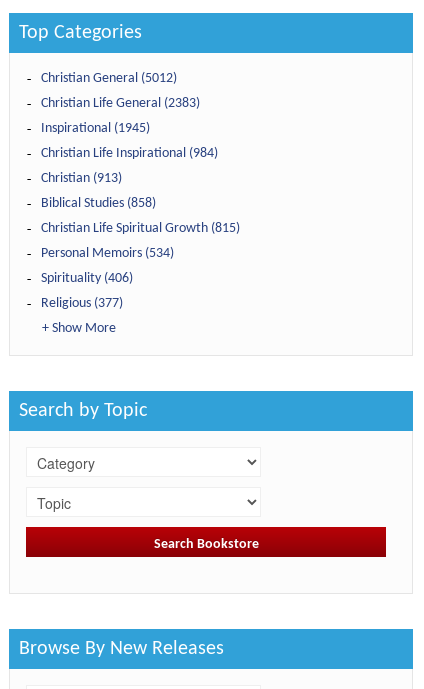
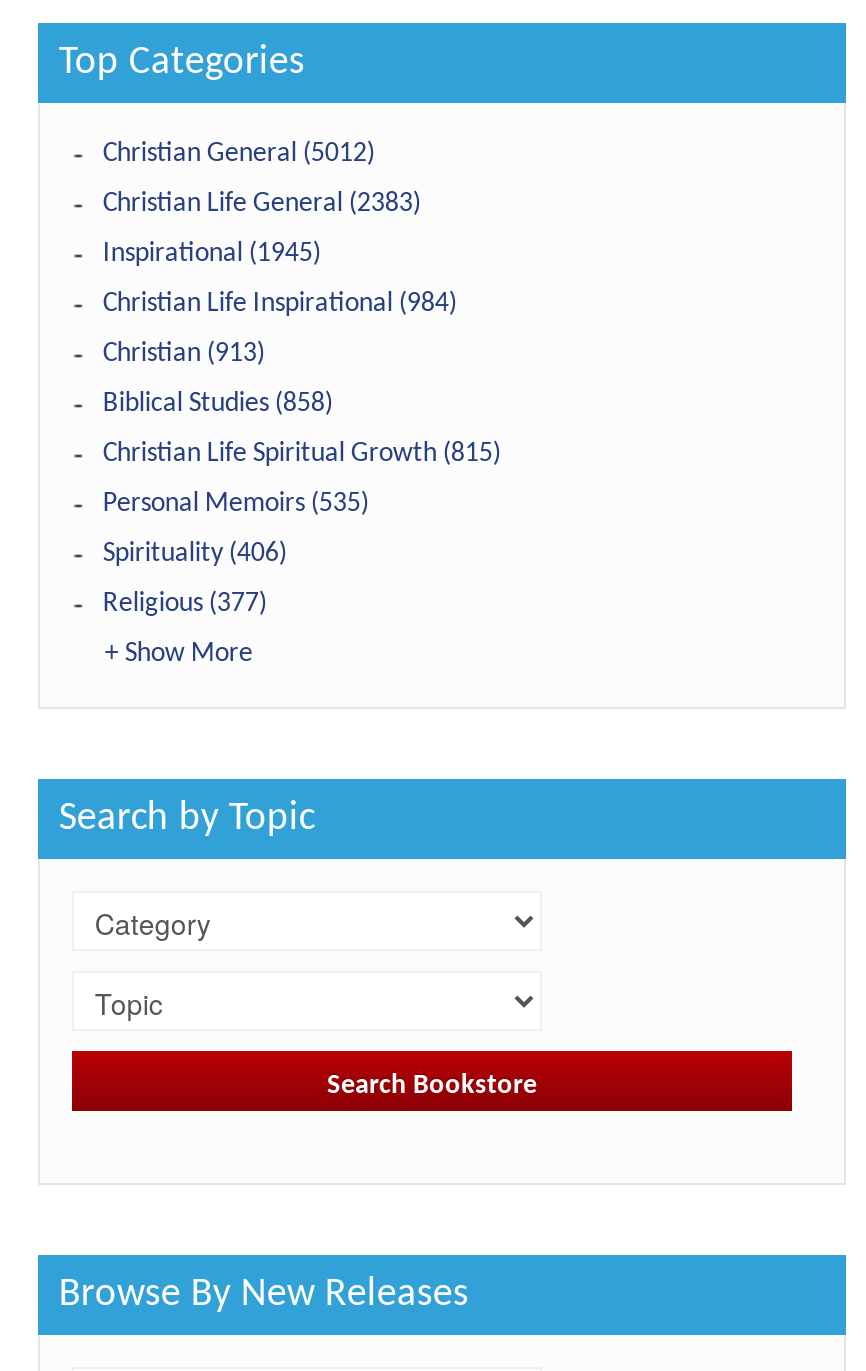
- Personal Memoirs (534)
+ Personal Memoirs (535)
